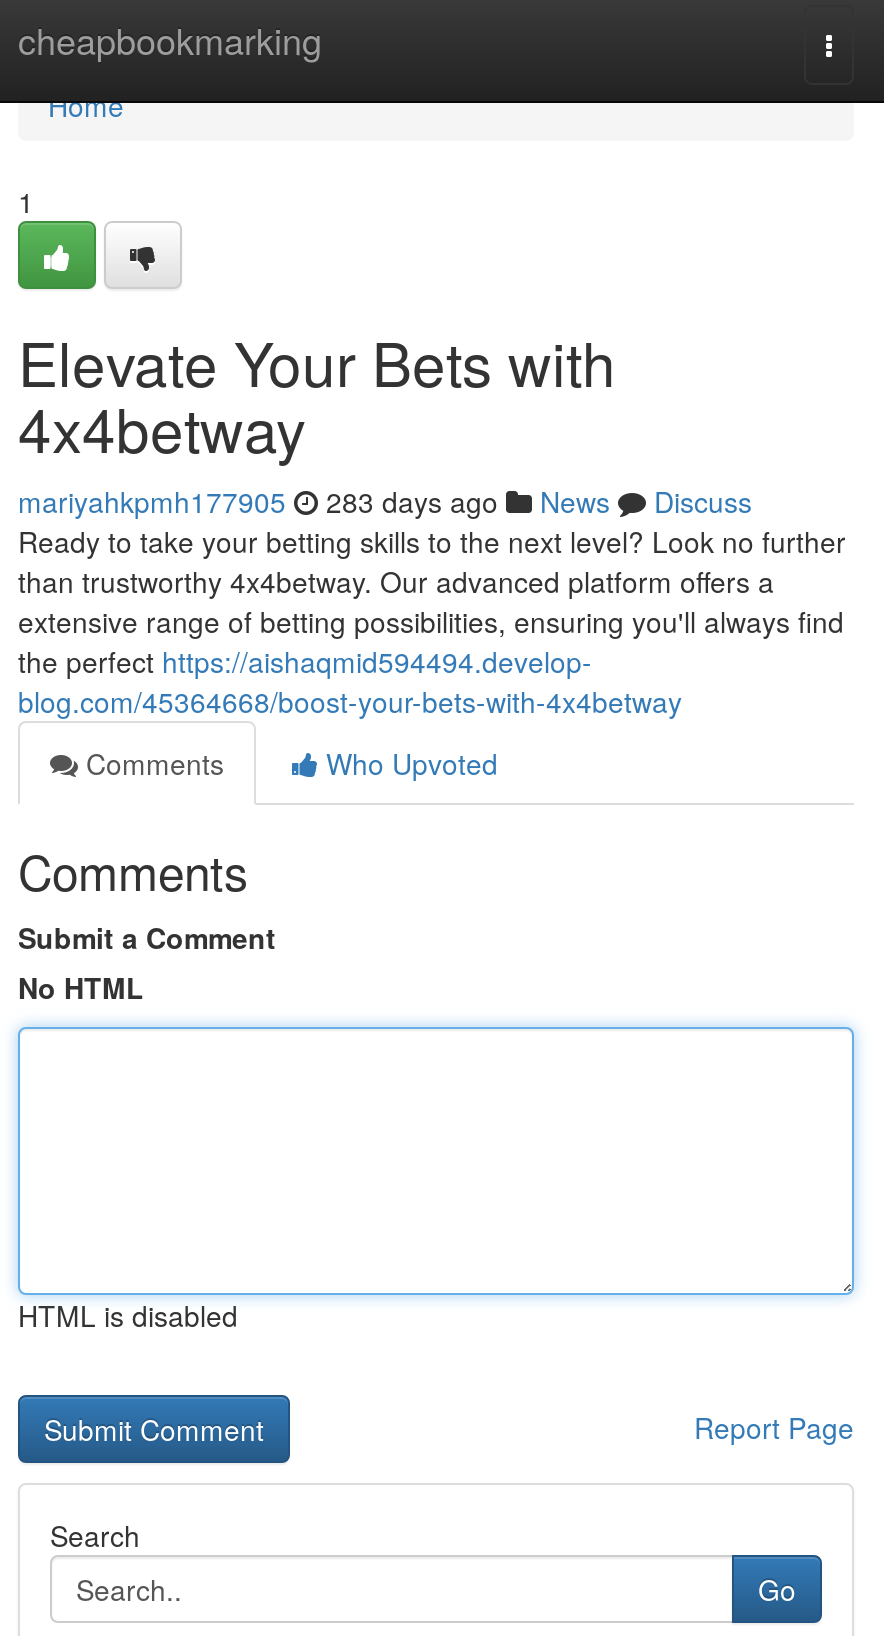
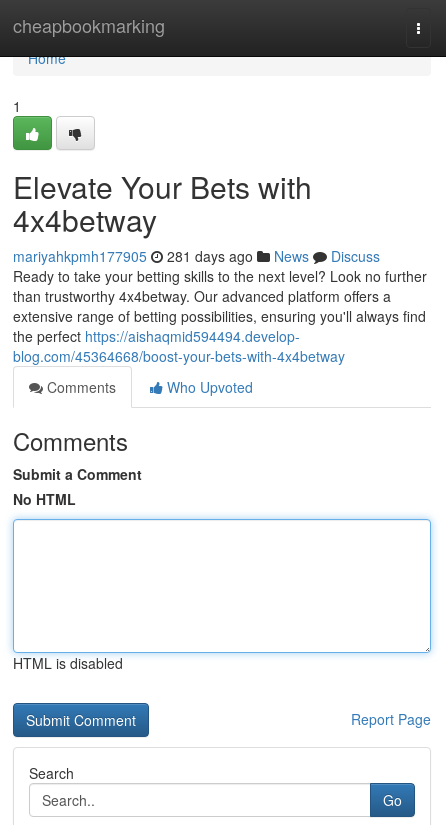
- mariyahkpmh177905 283 days ago News Discuss
+ mariyahkpmh177905 281 days ago News Discuss
